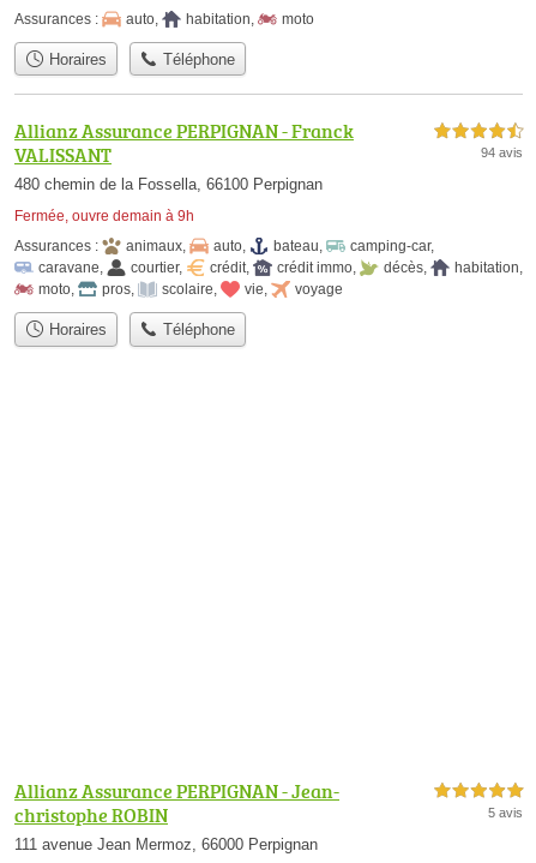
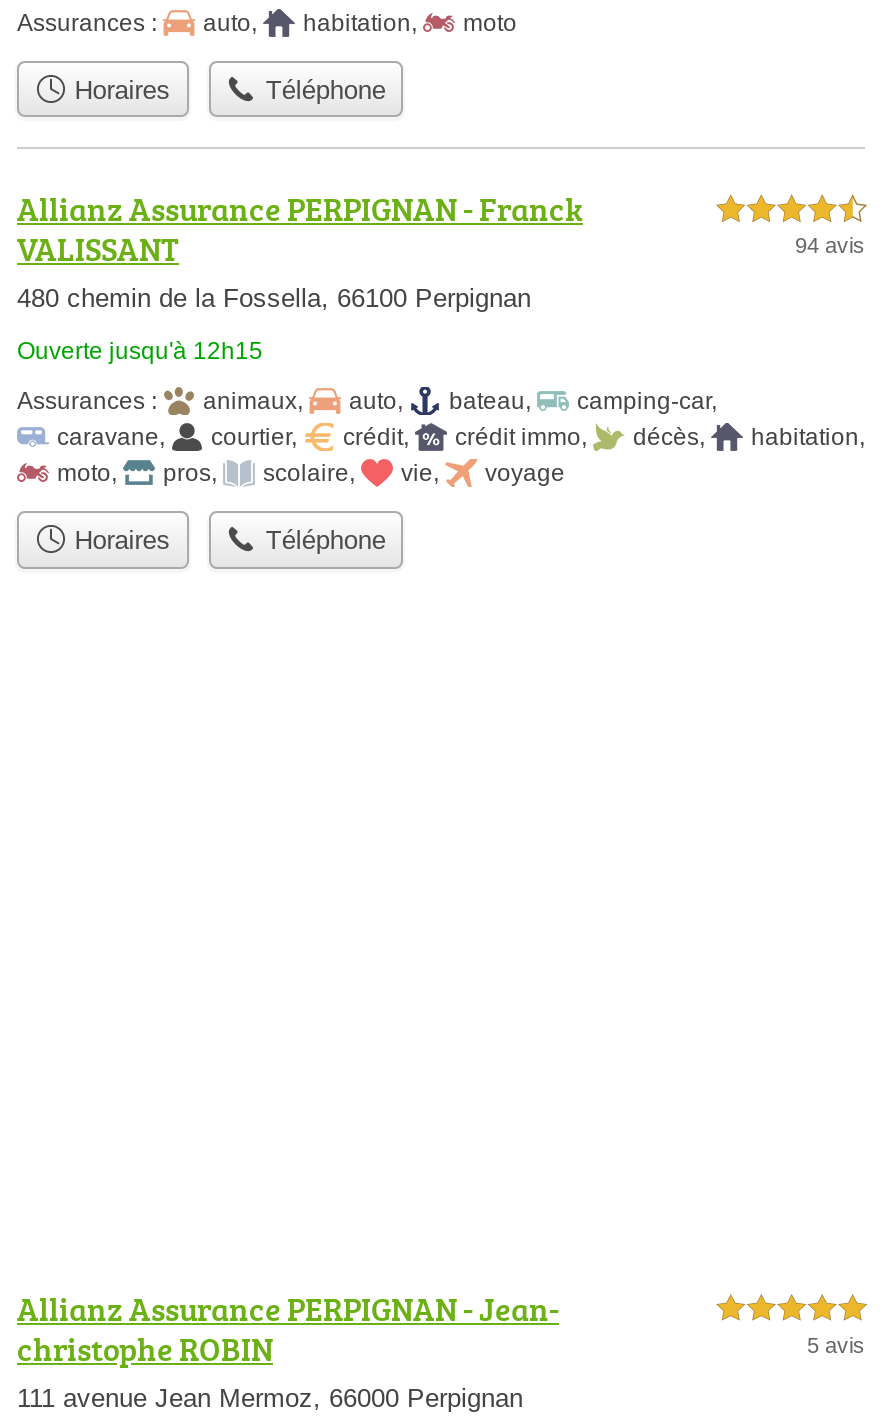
- Fermée, ouvre demain à 9h
+ Ouverte jusqu'à 12h15
